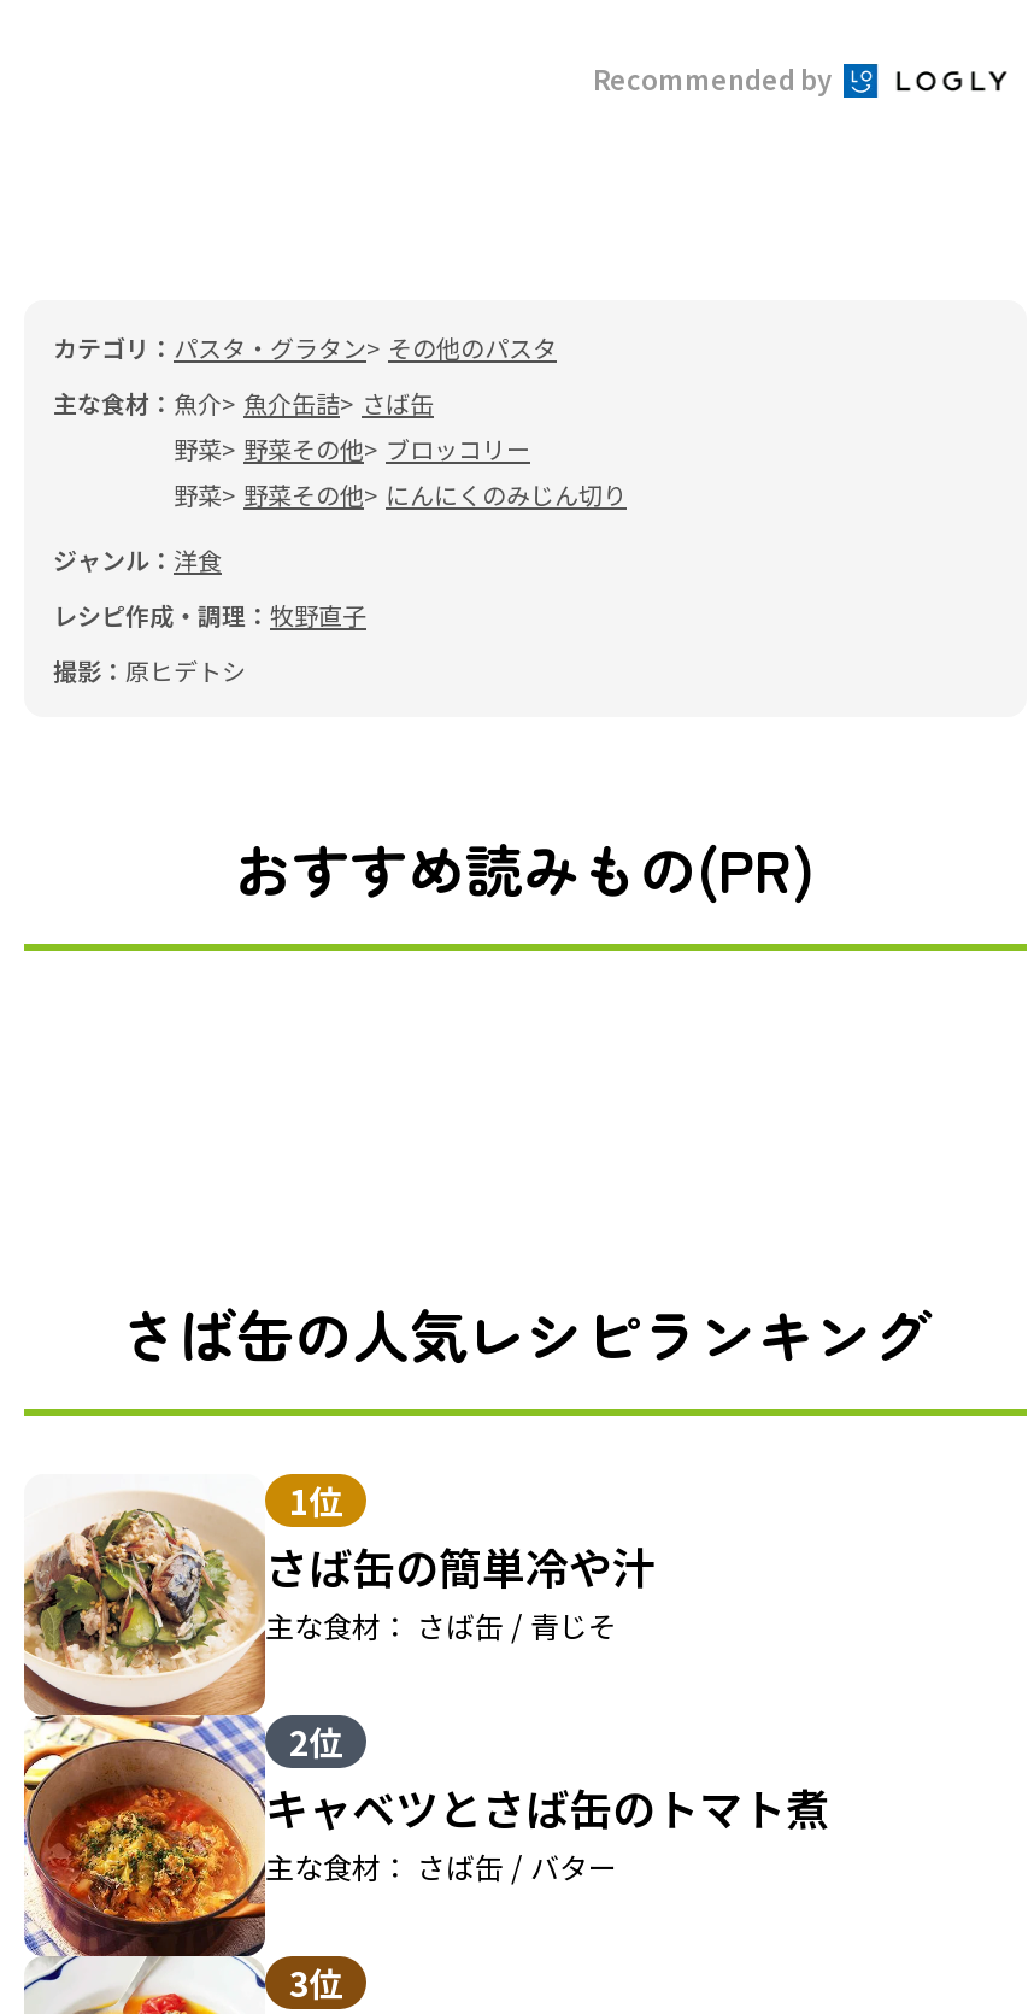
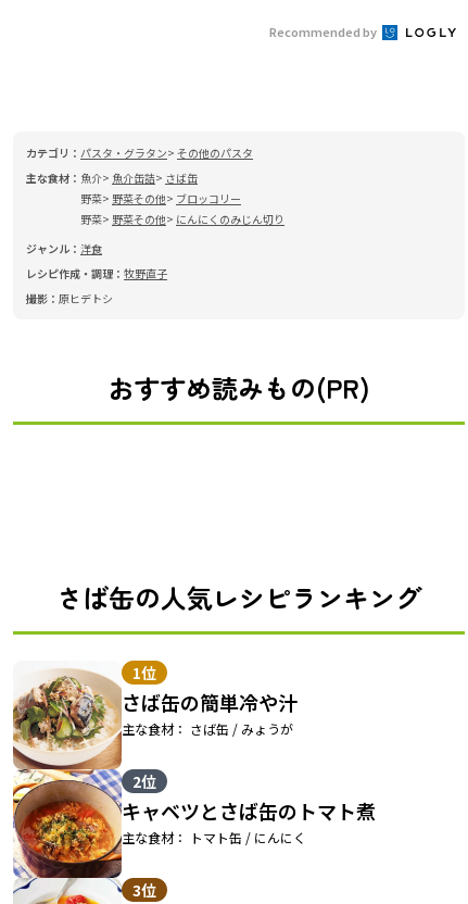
- 主な食材： さば缶 / 青じそ
+ 主な食材： さば缶 / みょうが

- 主な食材： さば缶 / バター
+ 主な食材： トマト缶 / にんにく
